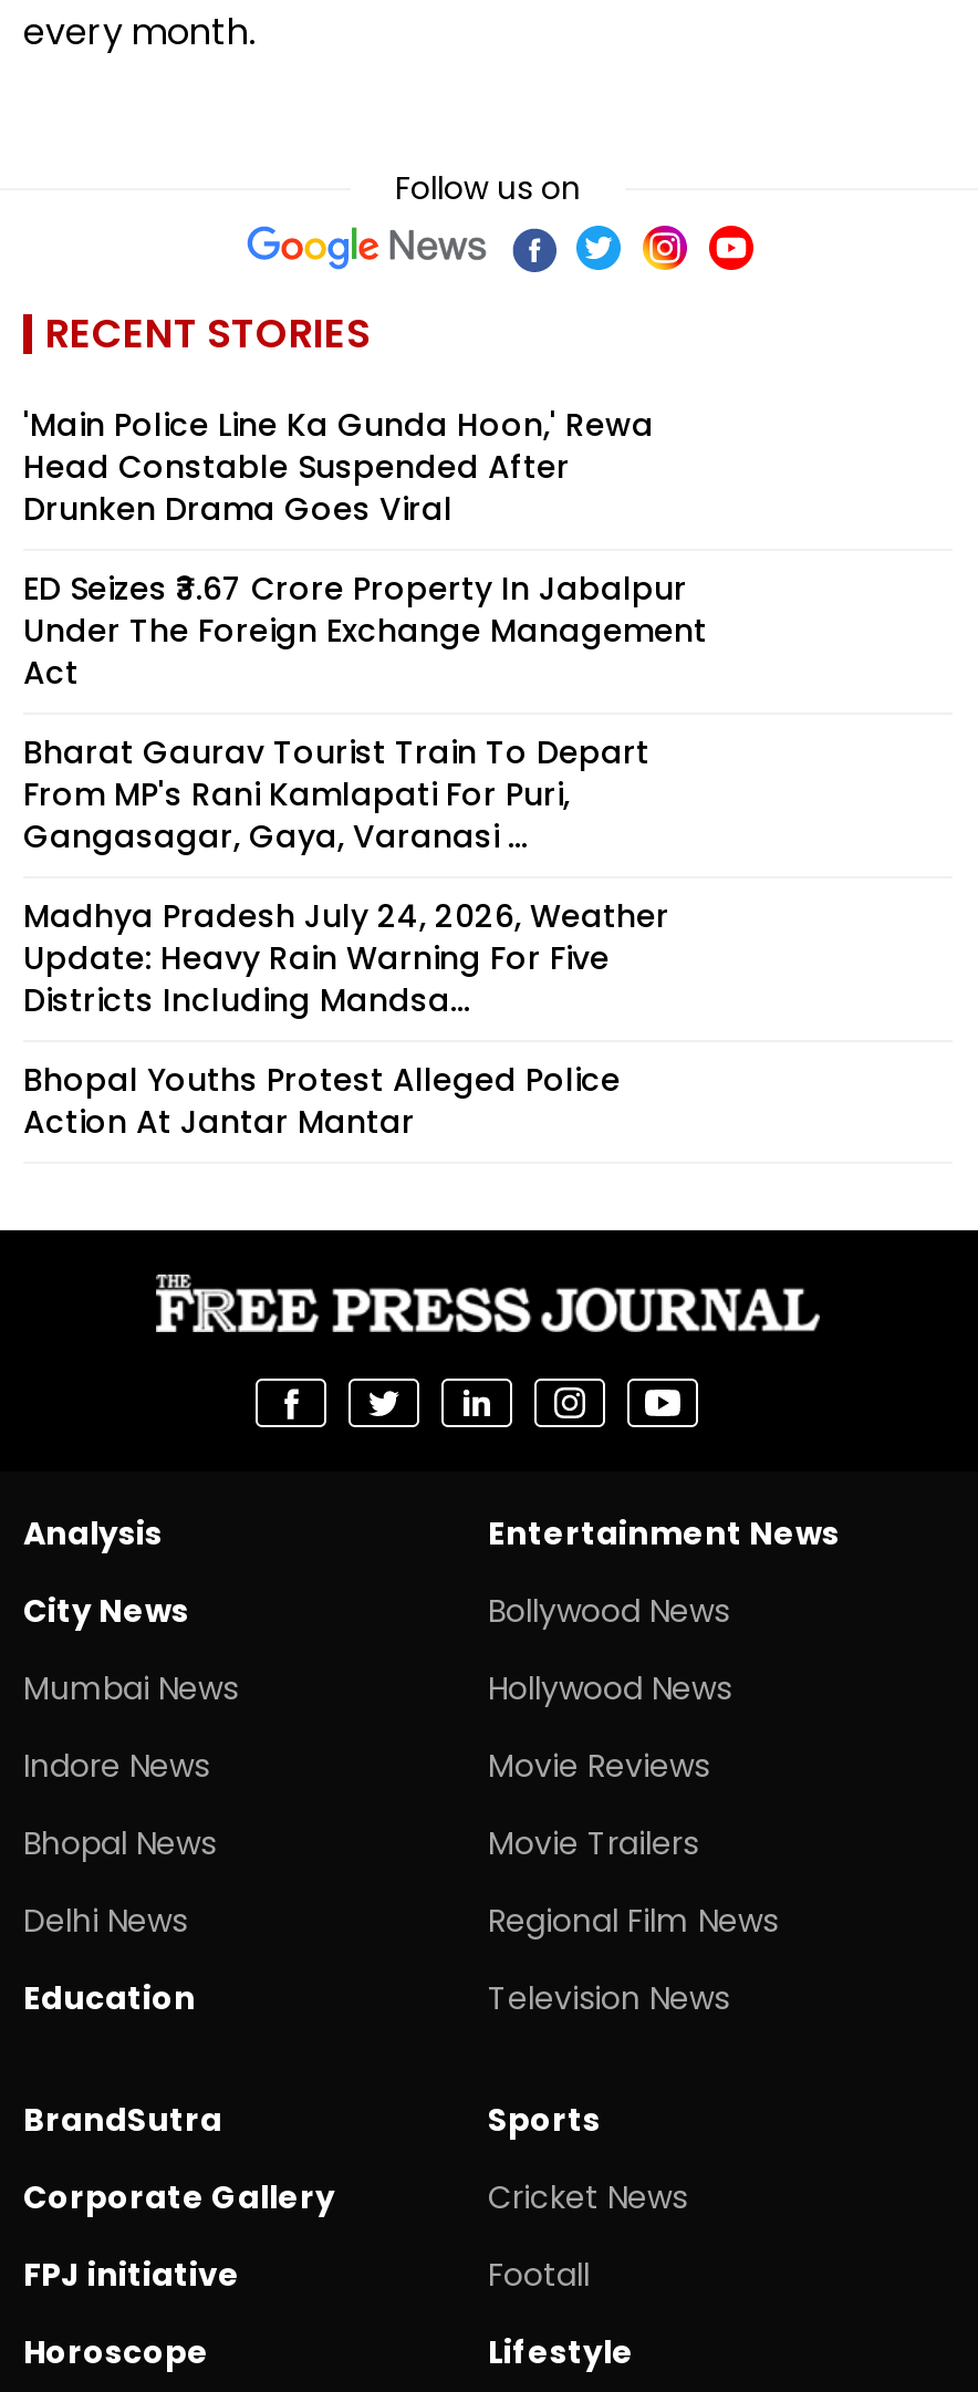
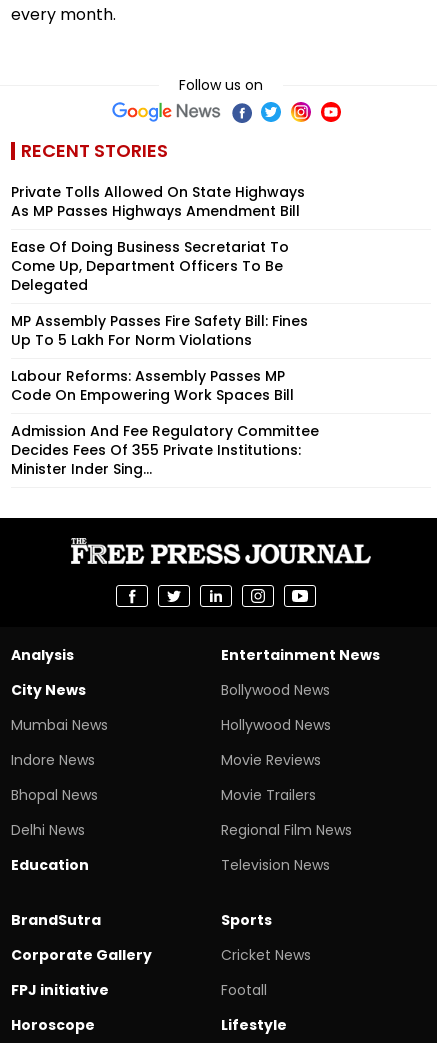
- 'Main Police Line Ka Gunda Hoon,' Rewa
- Head Constable Suspended After
- Drunken Drama Goes Viral
+ Private Tolls Allowed On State Highways
+ As MP Passes Highways Amendment Bill

- ED Seizes ₹3.67 Crore Property In Jabalpur
- Under The Foreign Exchange Management
- Act
+ Ease Of Doing Business Secretariat To
+ Come Up, Department Officers To Be
+ Delegated

- Bharat Gaurav Tourist Train To Depart
- From MP's Rani Kamlapati For Puri,
- Gangasagar, Gaya, Varanasi ...
+ MP Assembly Passes Fire Safety Bill: Fines
+ Up To ₹5 Lakh For Norm Violations

- Madhya Pradesh July 24, 2026, Weather
- Update: Heavy Rain Warning For Five
- Districts Including Mandsa...
+ Labour Reforms: Assembly Passes MP
+ Code On Empowering Work Spaces Bill

- Bhopal Youths Protest Alleged Police
- Action At Jantar Mantar
+ Admission And Fee Regulatory Committee
+ Decides Fees Of 355 Private Institutions:
+ Minister Inder Sing...
